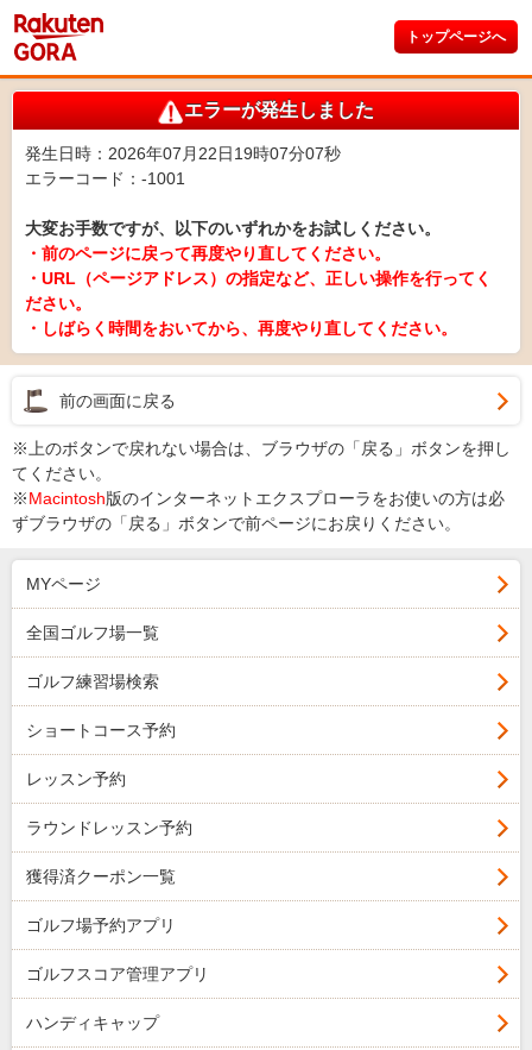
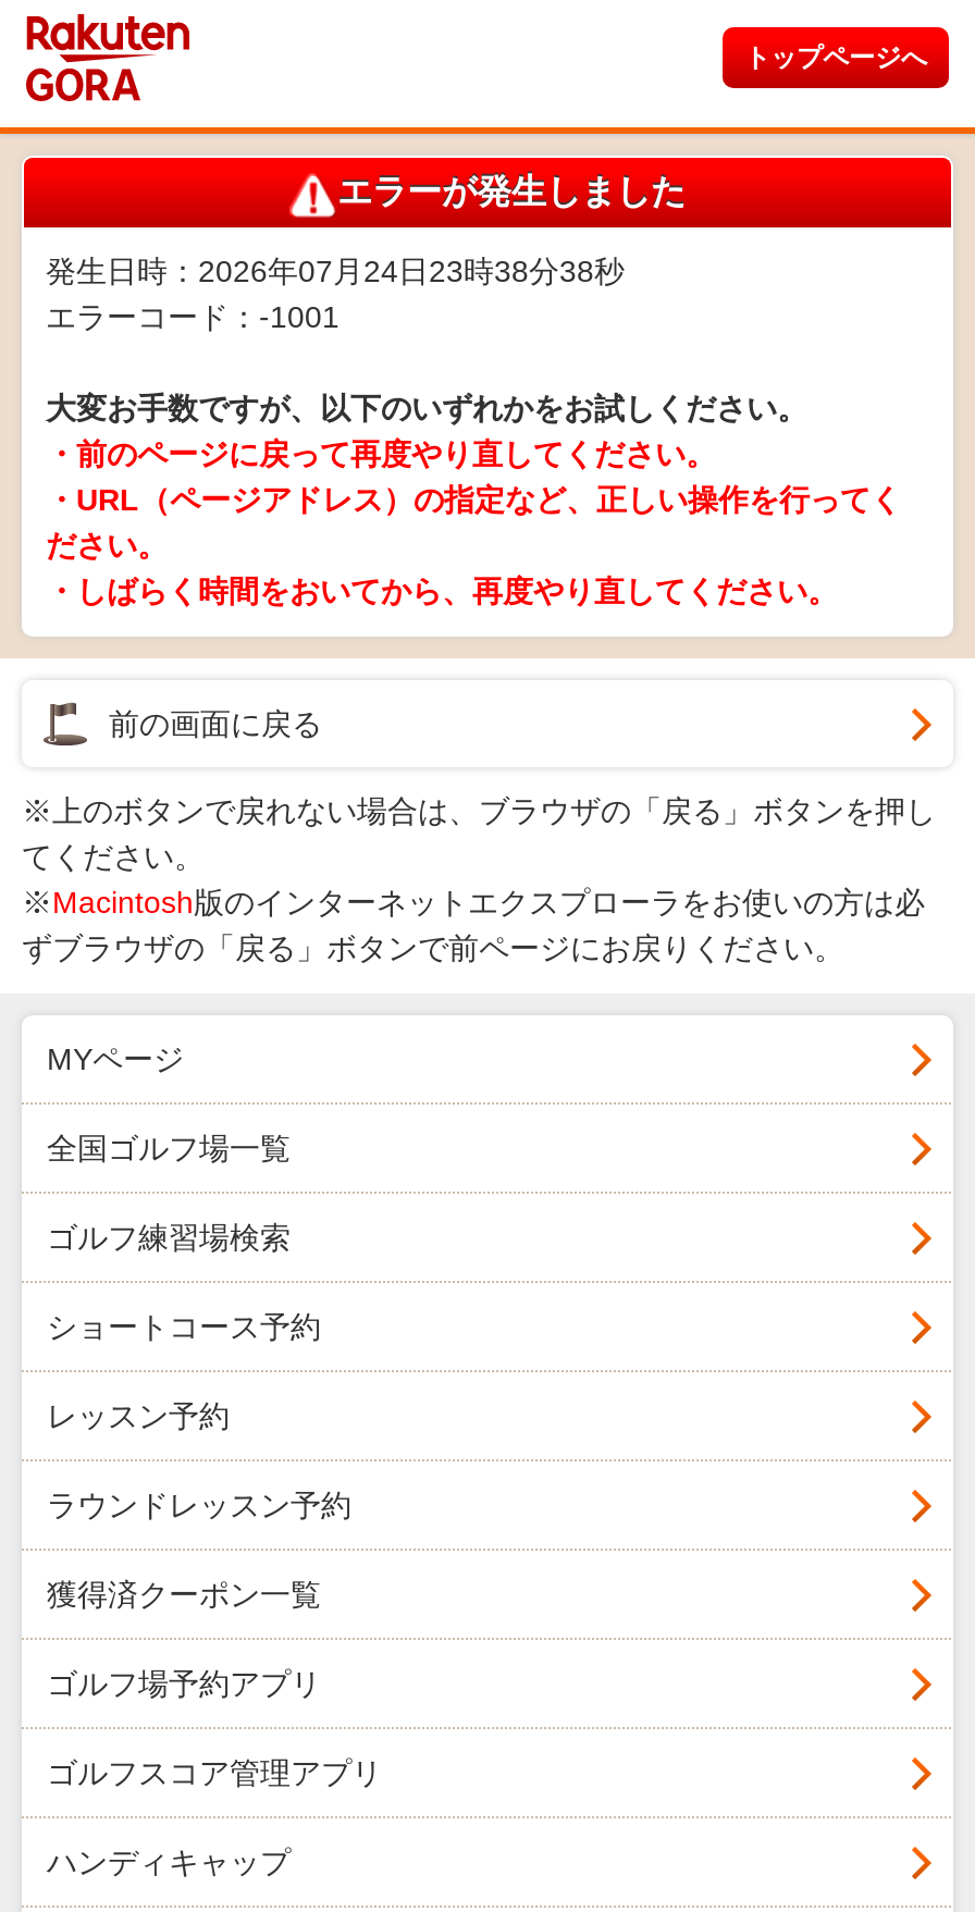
- 発生日時：2026年07月22日19時07分07秒
+ 発生日時：2026年07月24日23時38分38秒
